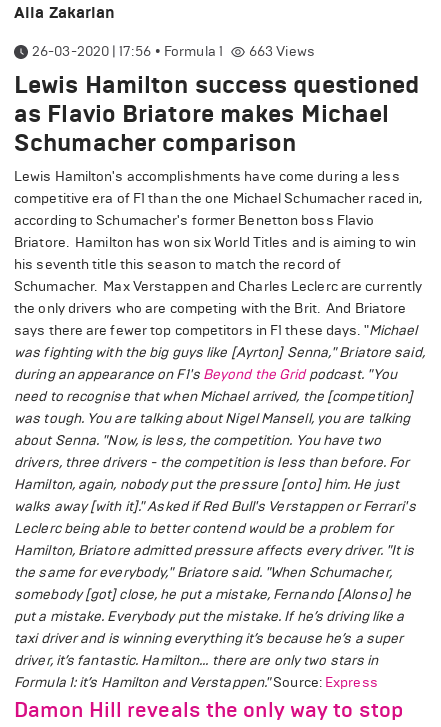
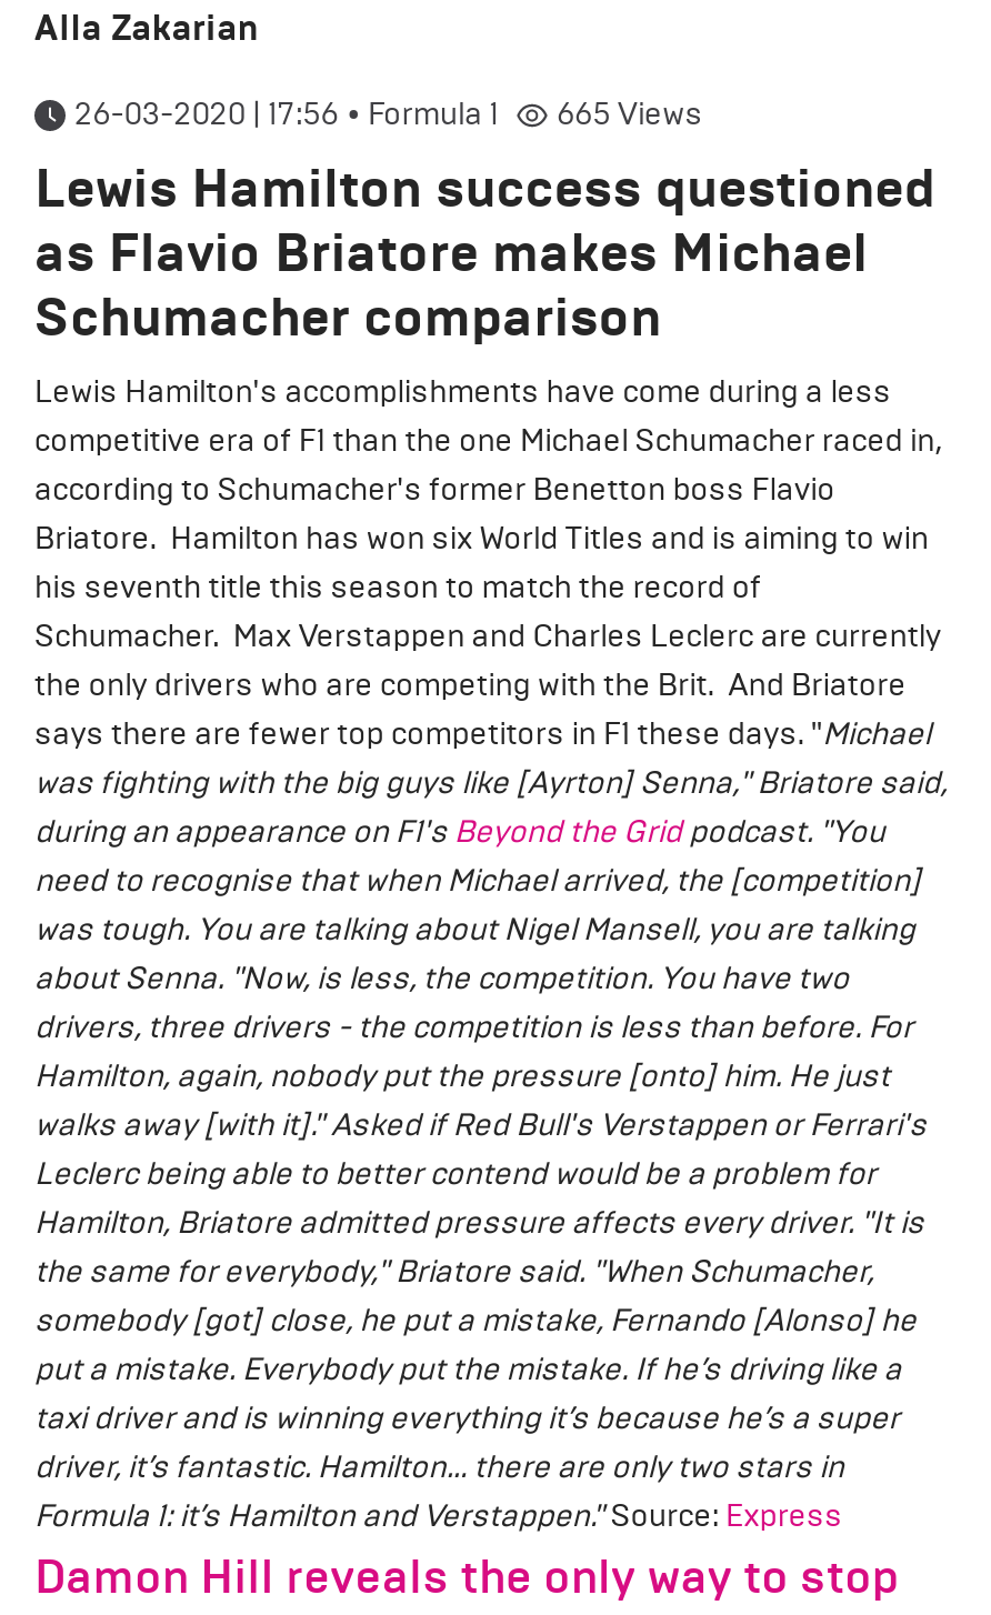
- 663 Views
+ 665 Views
